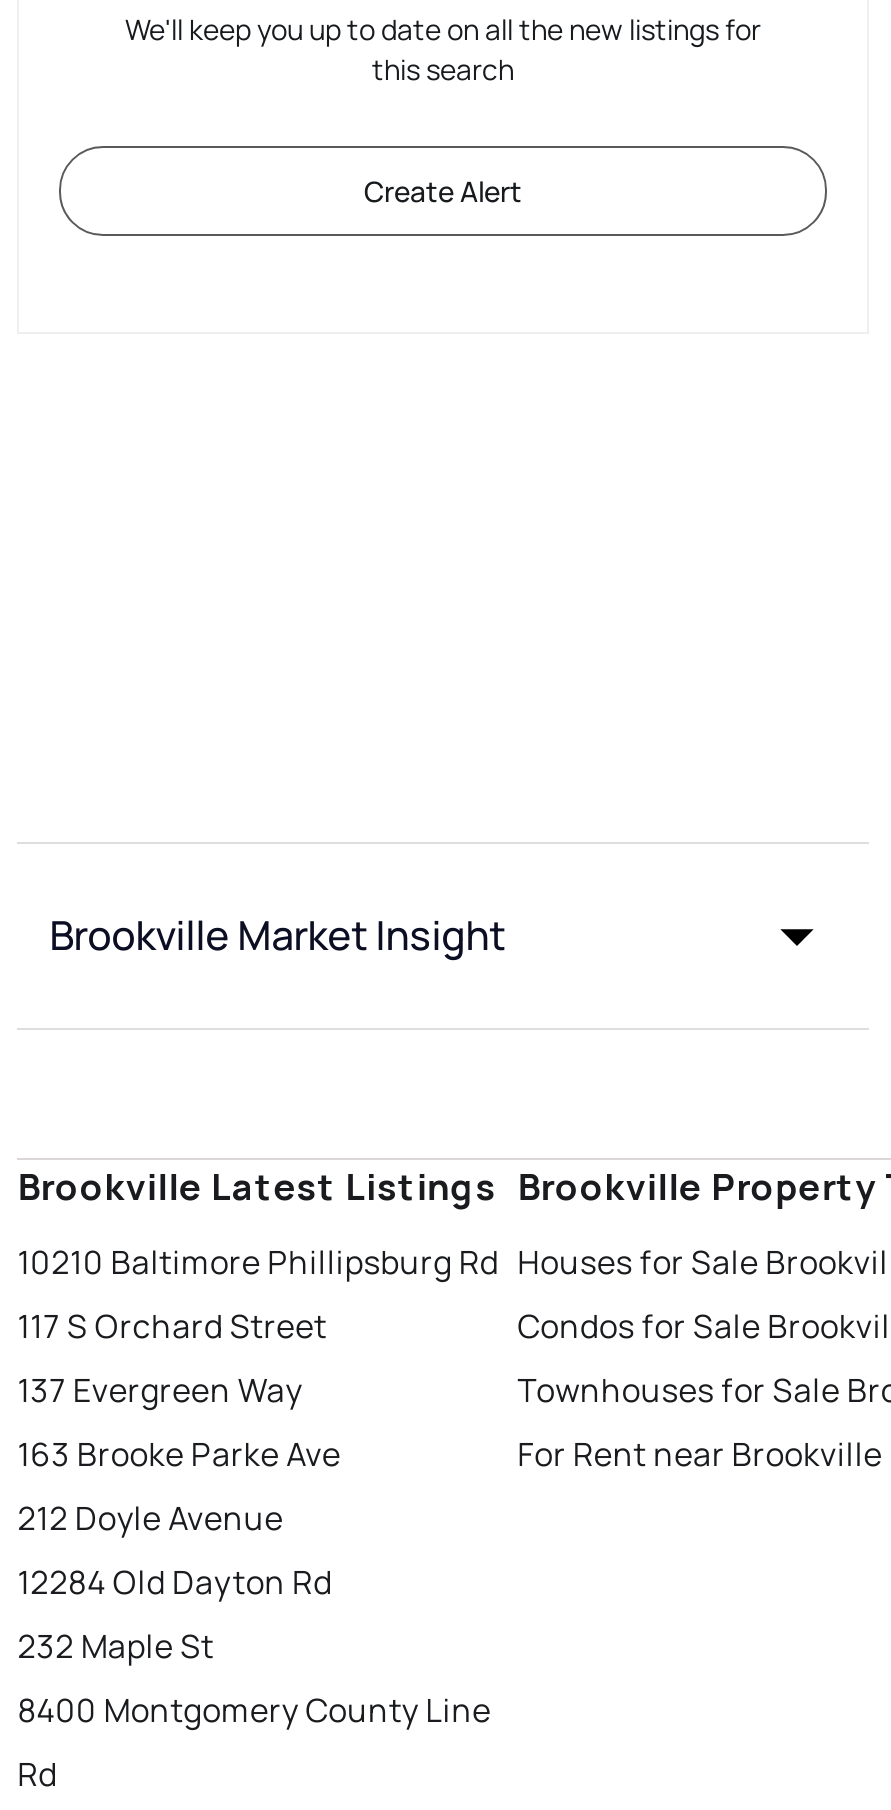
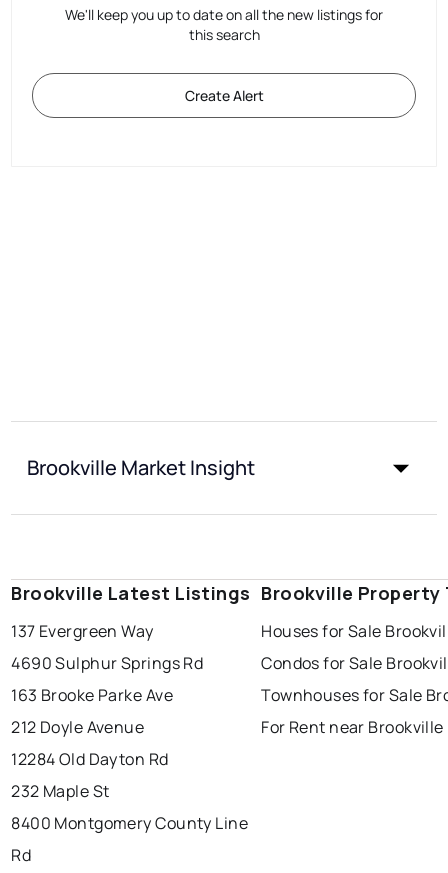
- 10210 Baltimore Phillipsburg Rd
- 117 S Orchard Street

+ 4690 Sulphur Springs Rd

moved up: 137 Evergreen Way
